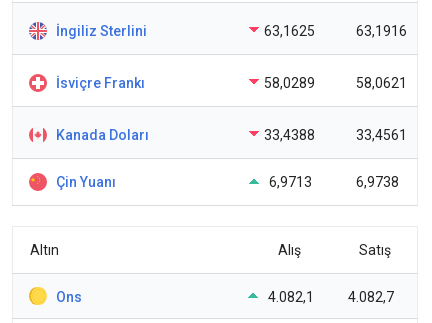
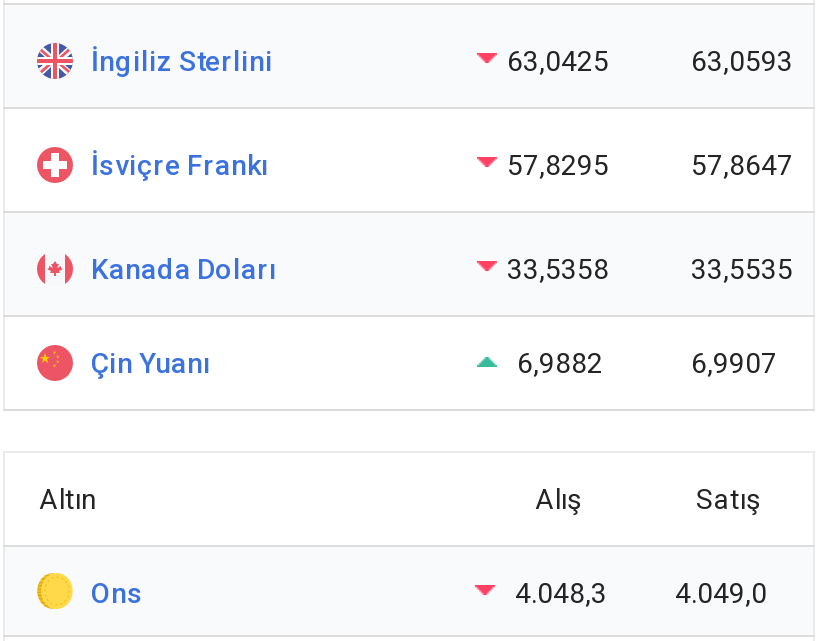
- 63,1625
+ 63,0425

- 63,1916
+ 63,0593

- 58,0289
+ 57,8295

- 58,0621
+ 57,8647

- 33,4388
+ 33,5358

- 33,4561
+ 33,5535

- 6,9713
+ 6,9882

- 6,9738
+ 6,9907

- 4.082,1
+ 4.048,3

- 4.082,7
+ 4.049,0
